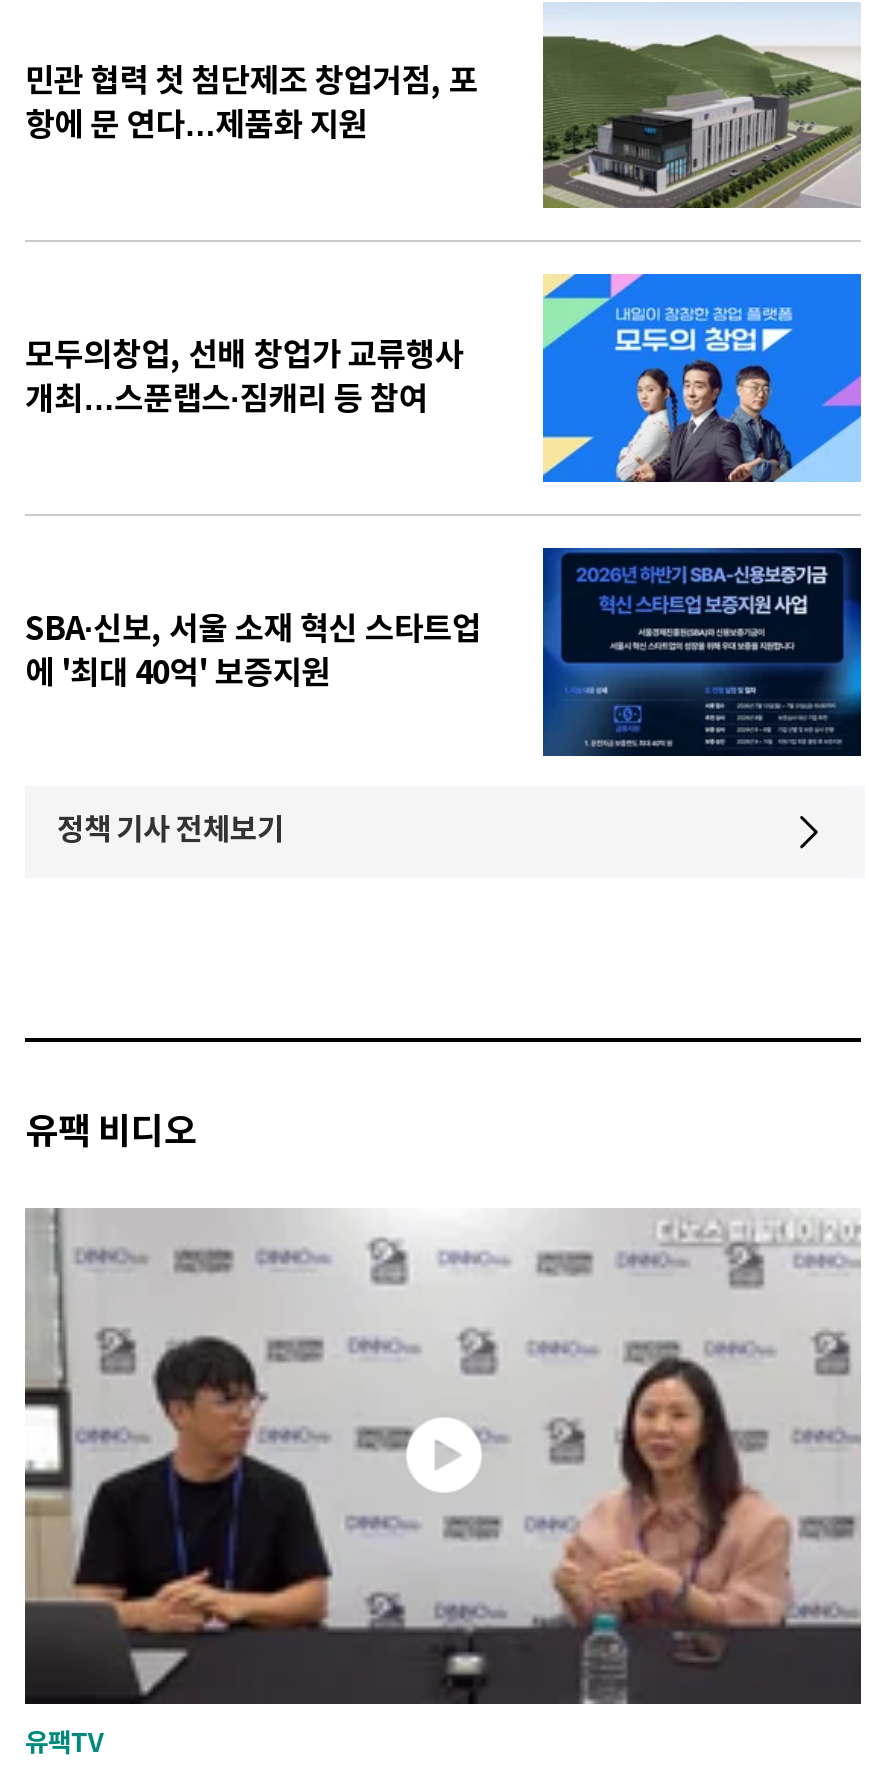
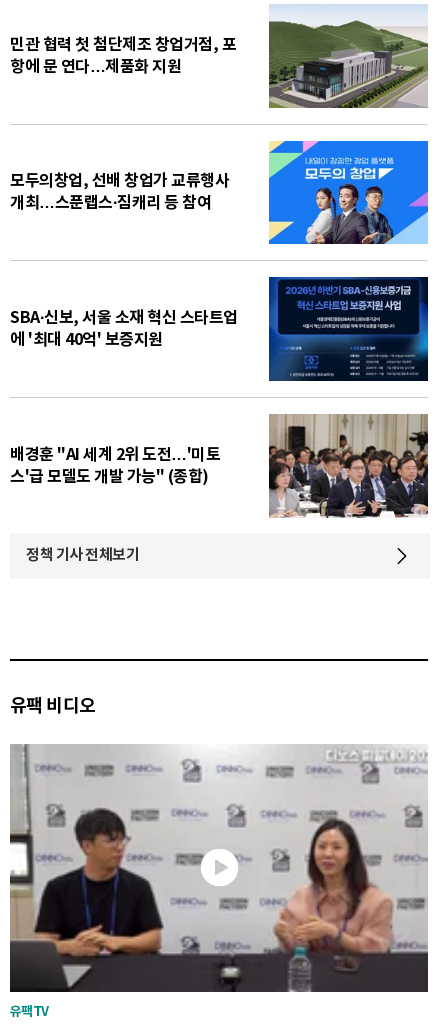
+ 배경훈 "AI 세계 2위 도전…'미토
+ 스'급 모델도 개발 가능" (종합)

+ [image]
